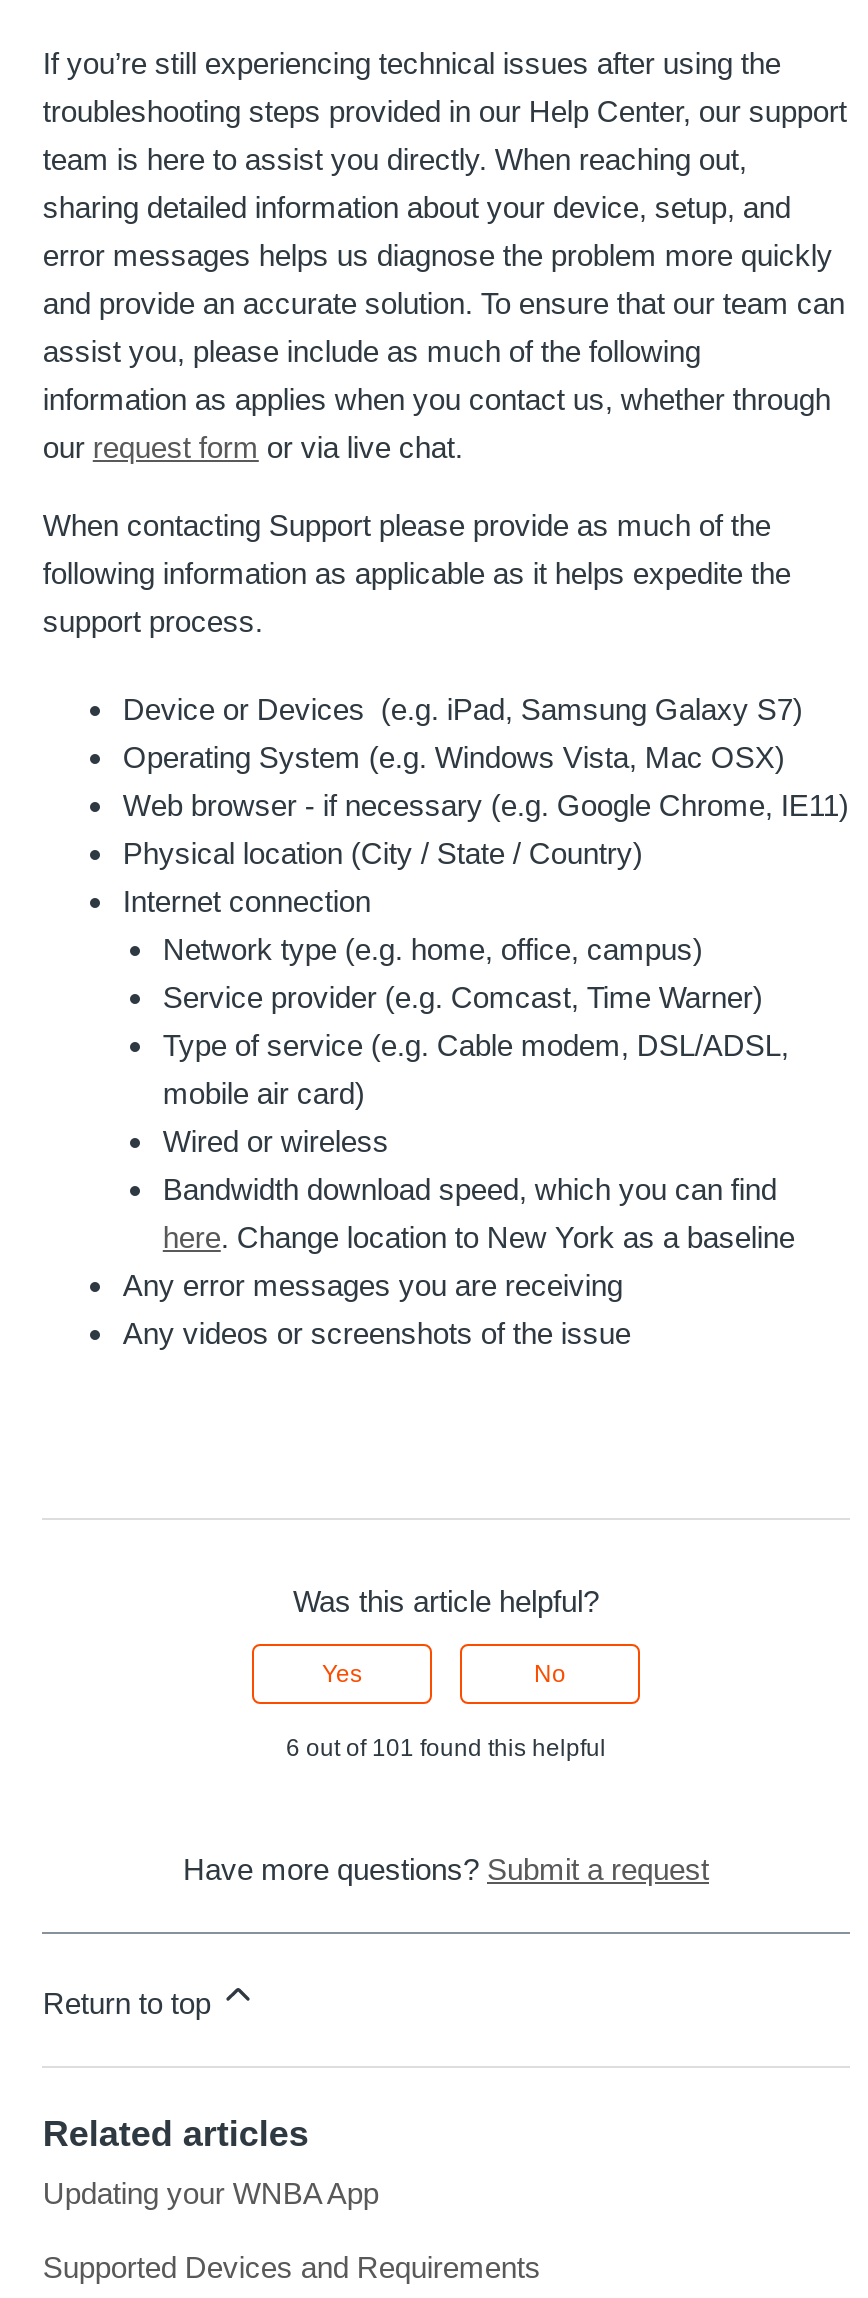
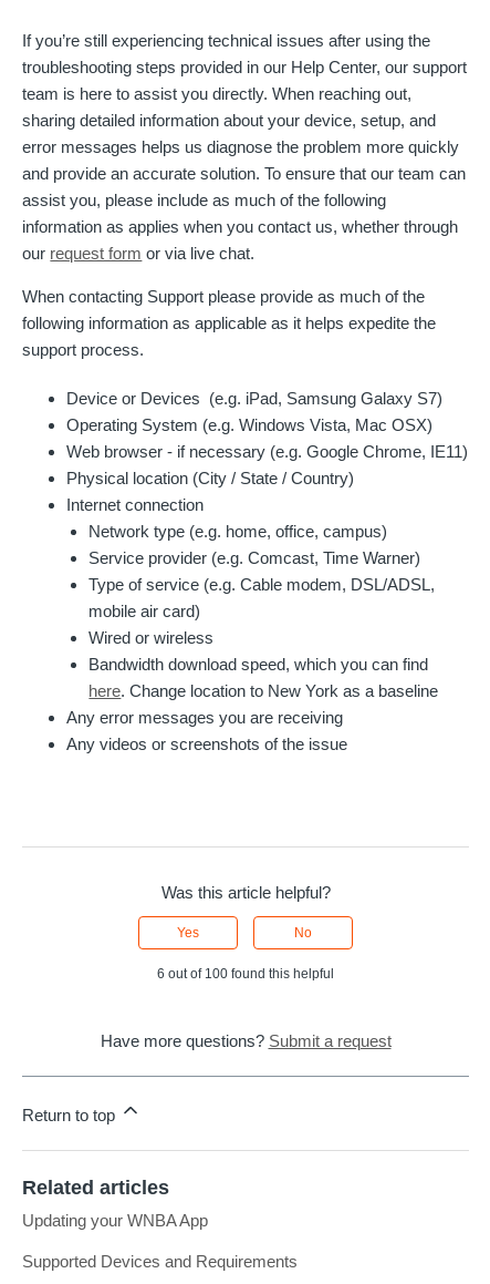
- 6 out of 101 found this helpful
+ 6 out of 100 found this helpful
